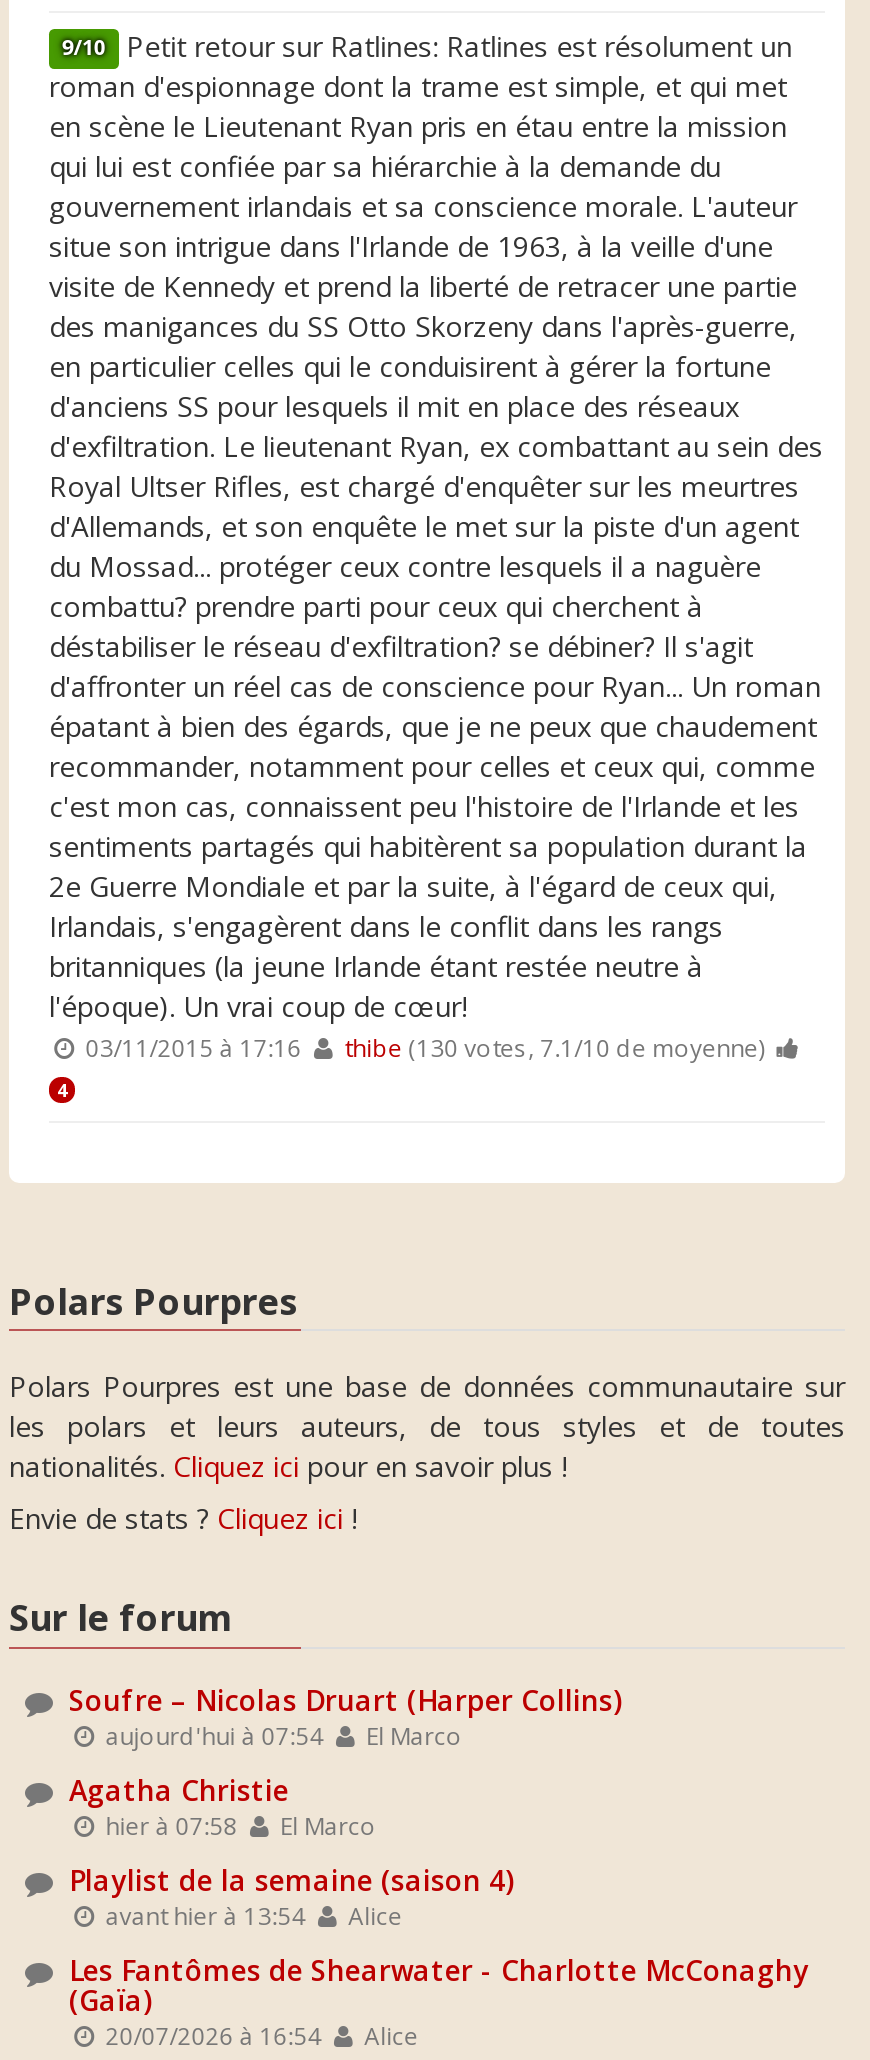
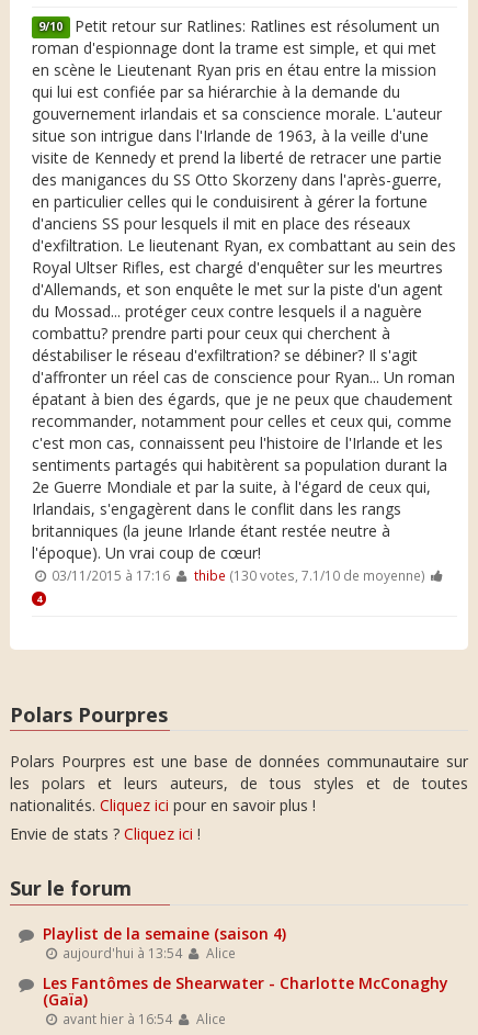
- Soufre – Nicolas Druart (Harper Collins)
- aujourd'hui à 07:54
- El Marco
- Agatha Christie
- hier à 07:58
- El Marco

- avant hier à 13:54 Alice
+ aujourd'hui à 13:54 Alice

- 20/07/2026 à 16:54 Alice
+ avant hier à 16:54 Alice
